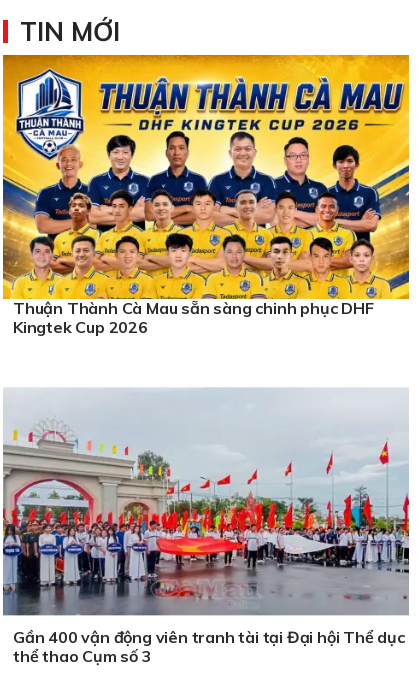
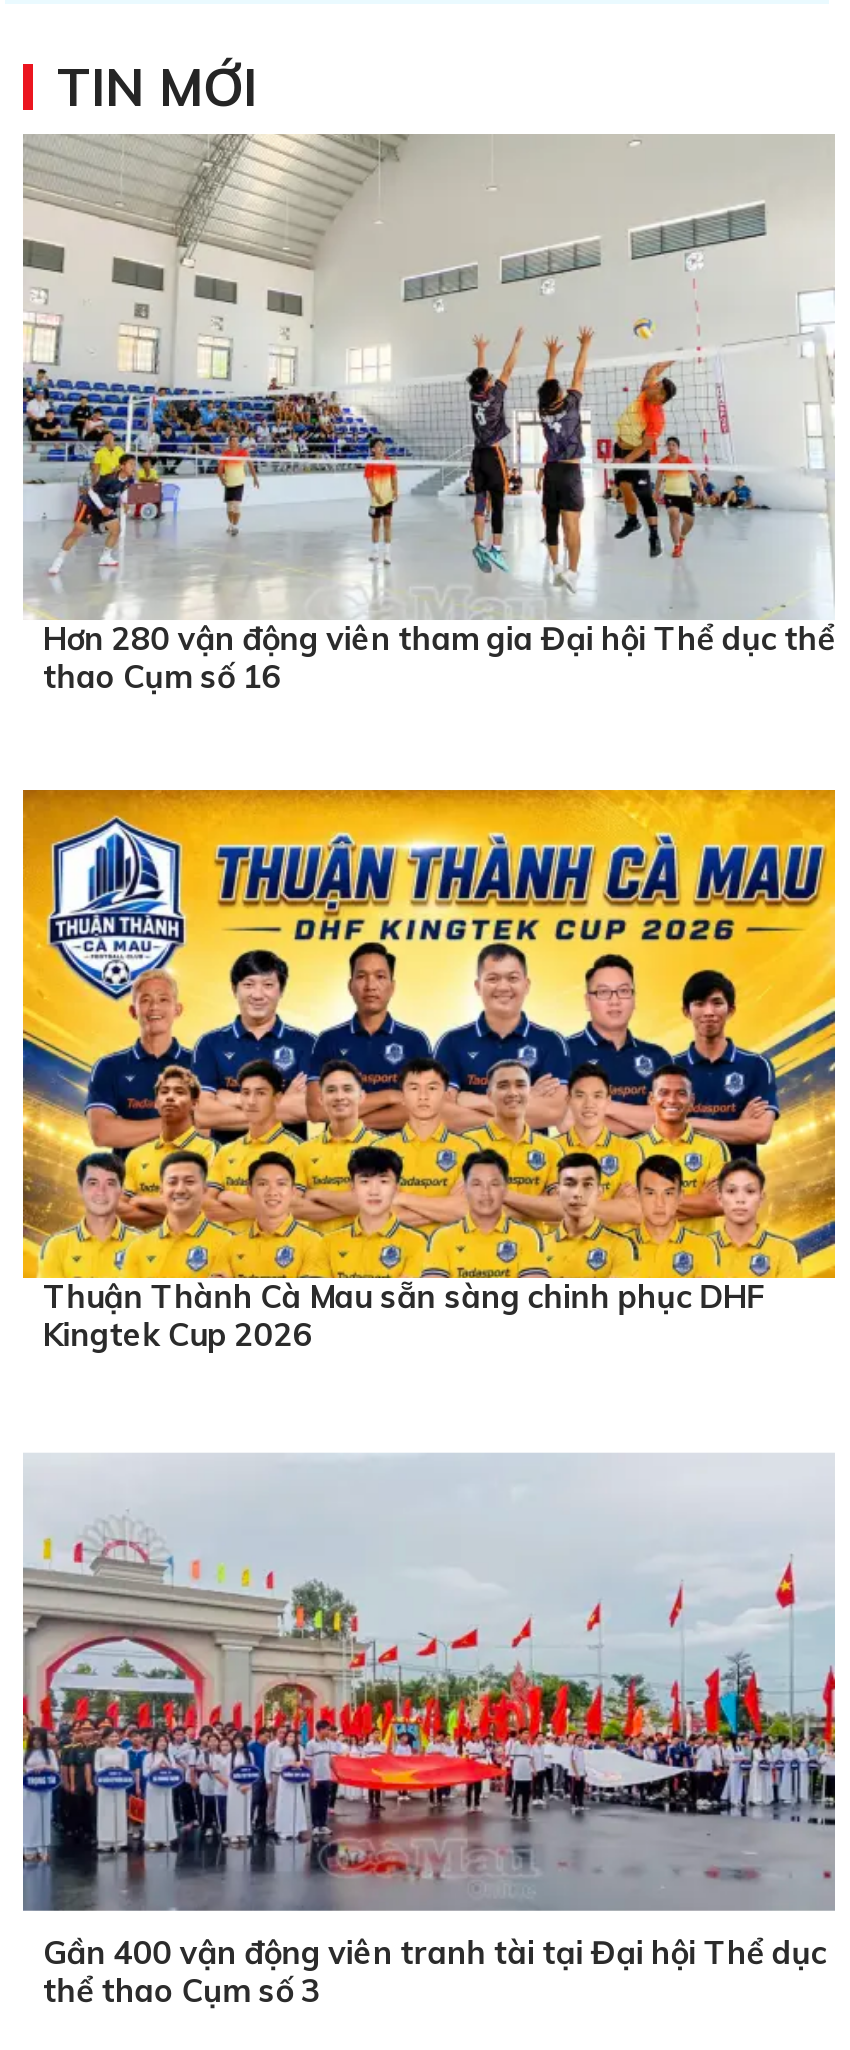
+ [image]
+ Hơn 280 vận động viên tham gia Đại hội Thể dục thể
+ thao Cụm số 16
